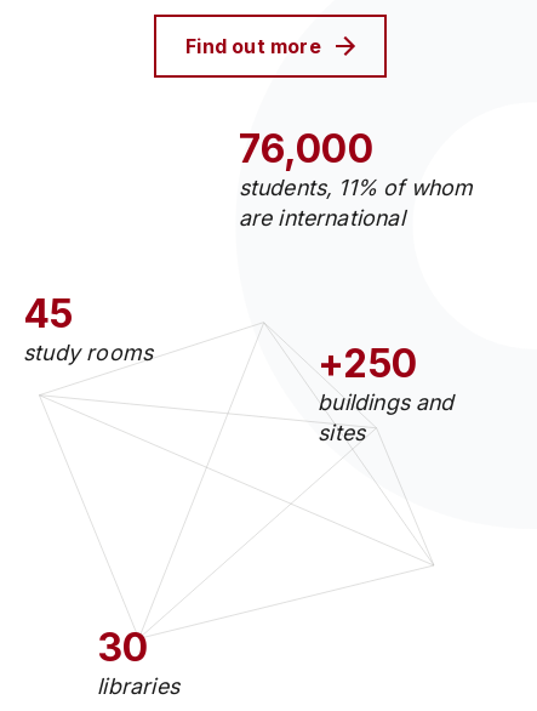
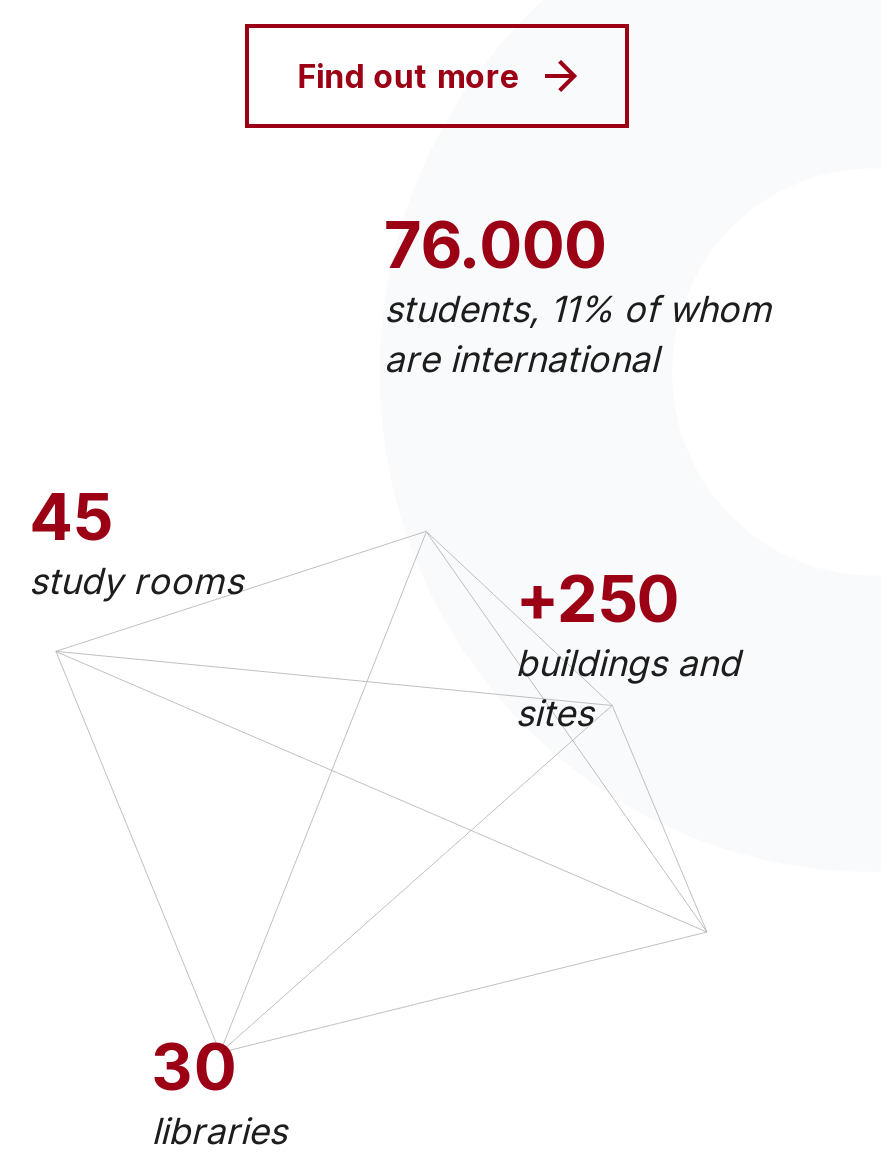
- 76,000
+ 76.000
